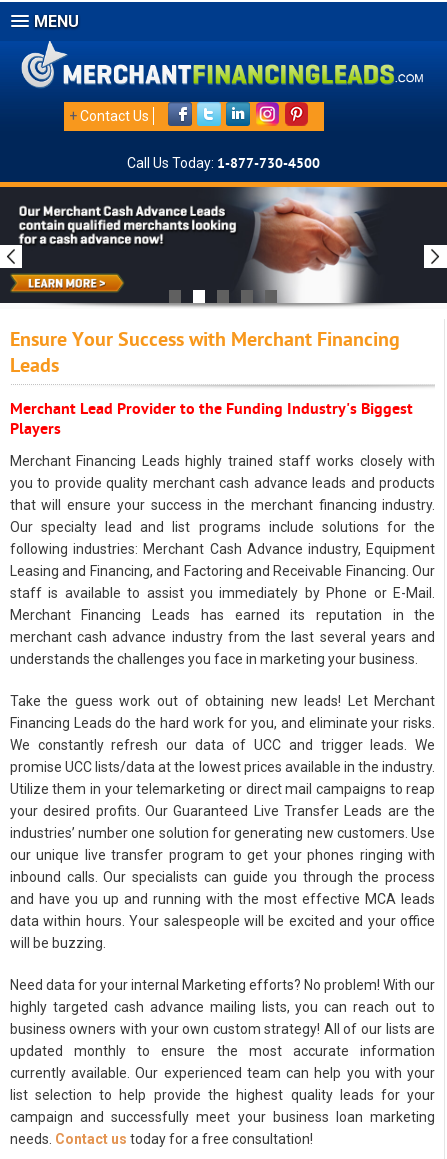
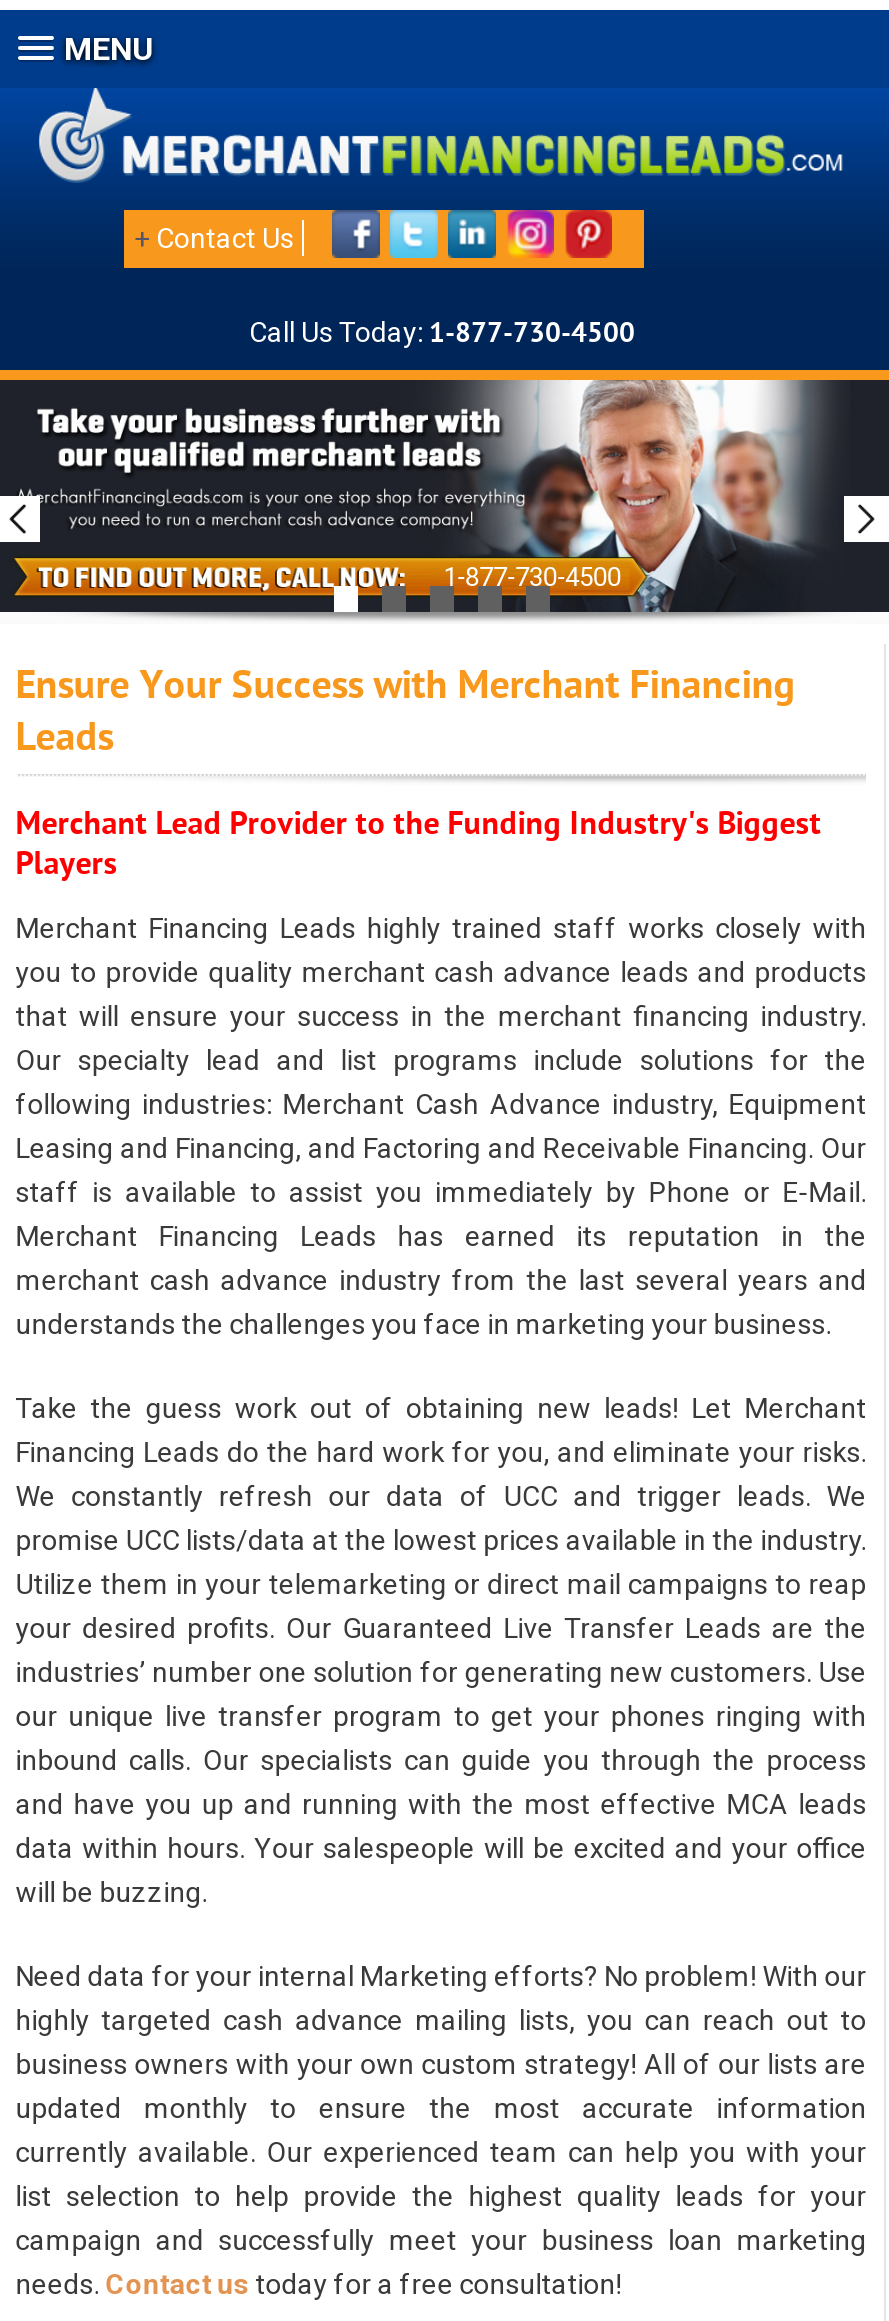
+ 1-877-730-4500

- [image]
+ [image]
